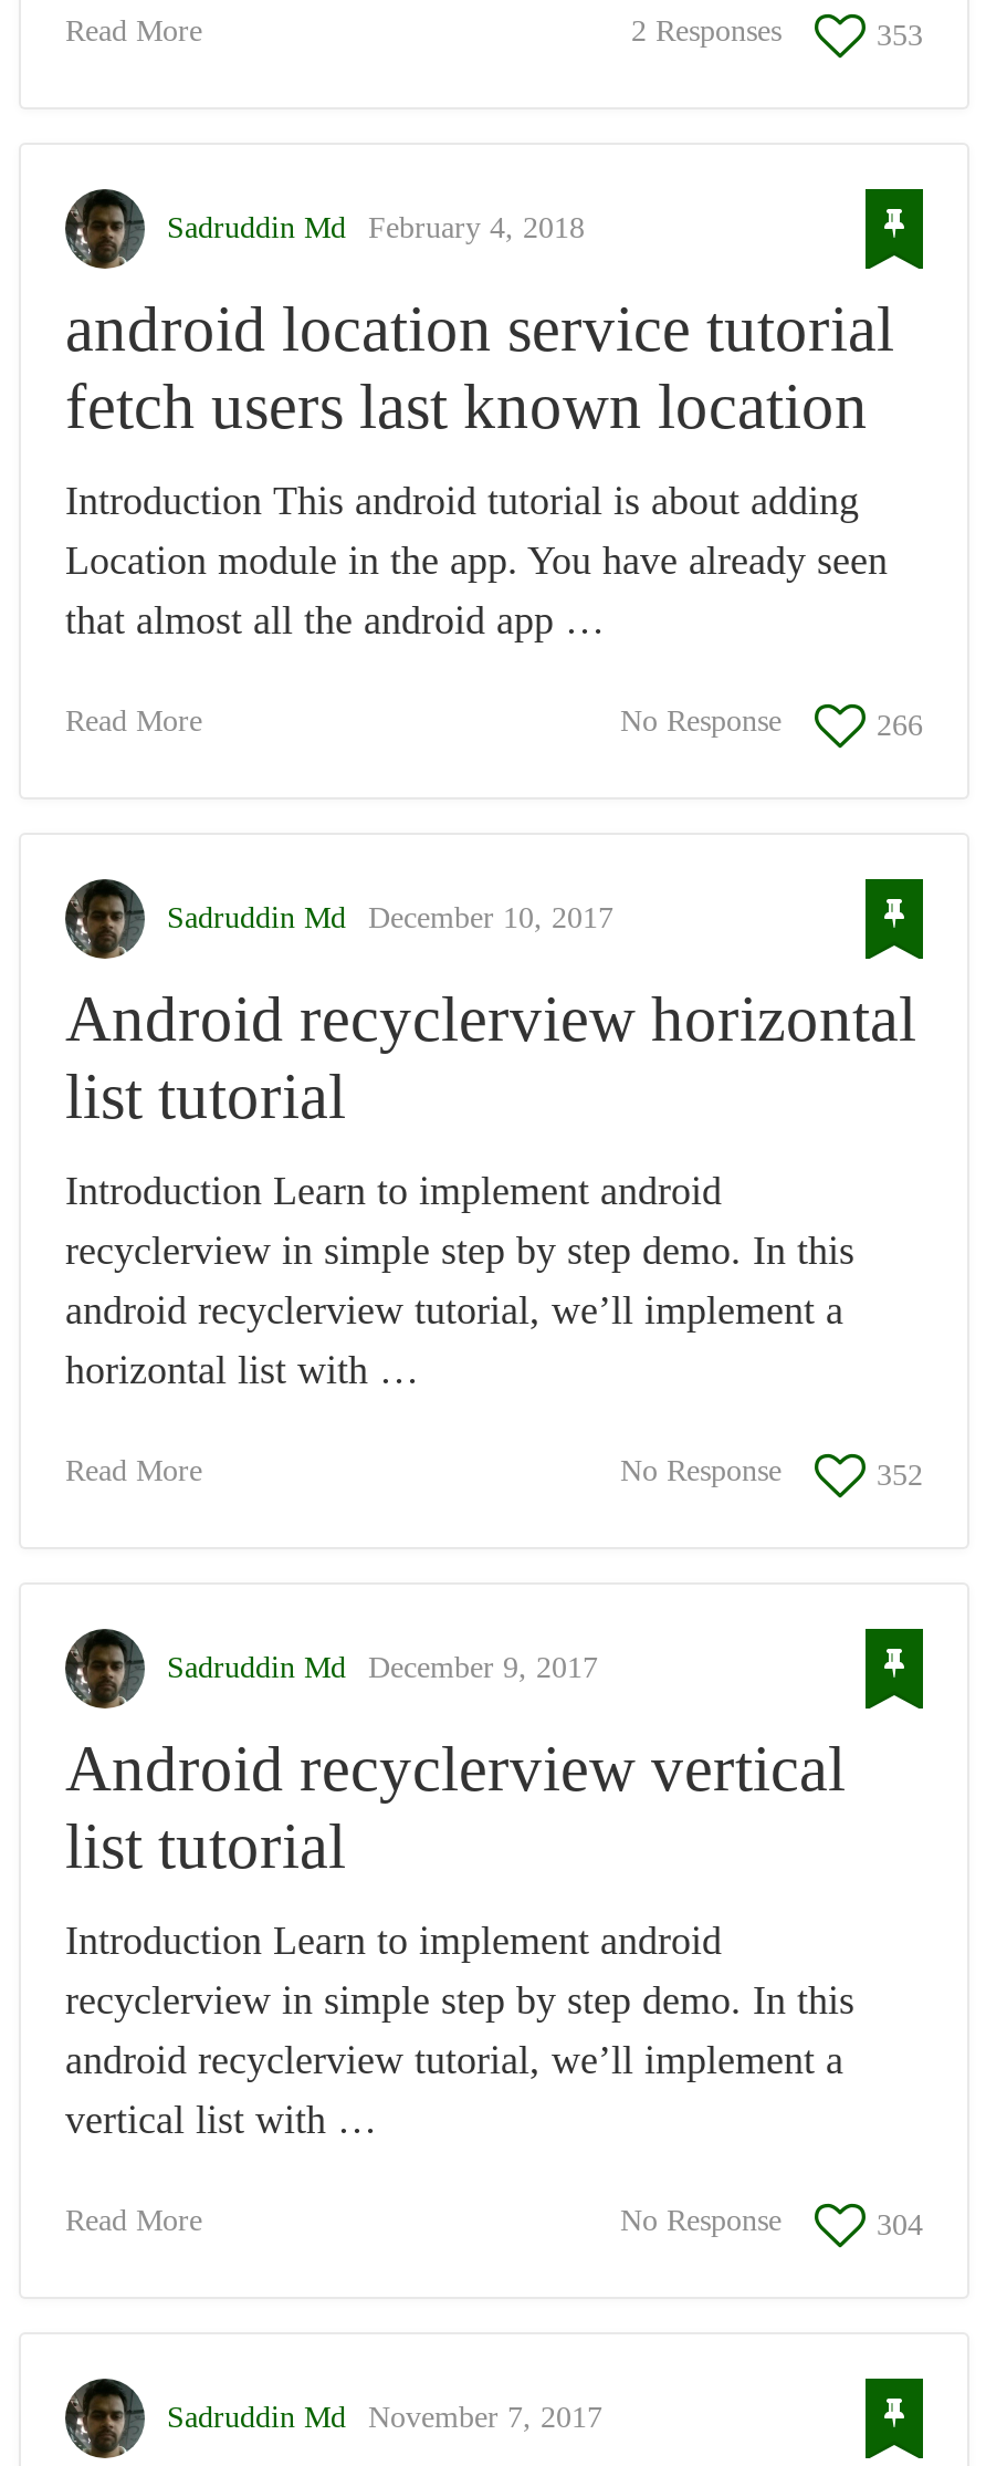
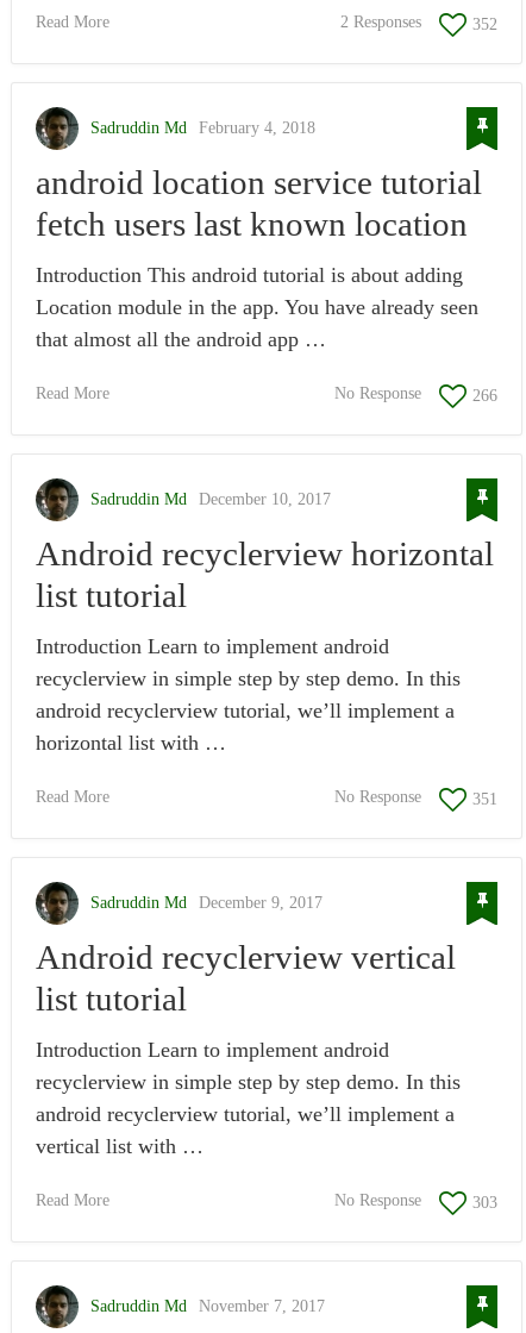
- 353
+ 352

- 352
+ 351

- 304
+ 303
